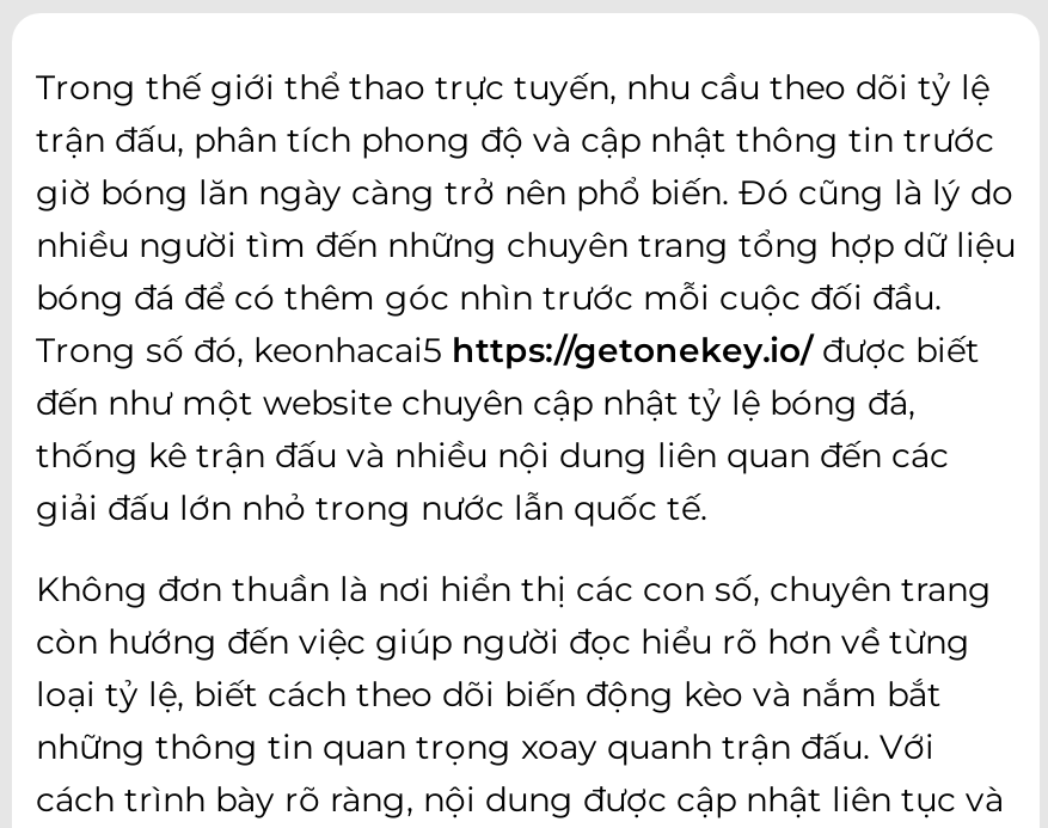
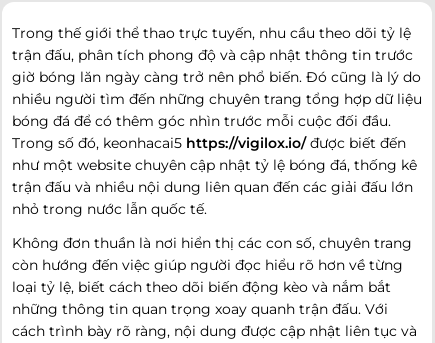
- Trong số đó, keonhacai5 https://getonekey.io/ được biết
- đến như một website chuyên cập nhật tỷ lệ bóng đá,
- thống kê trận đấu và nhiều nội dung liên quan đến các
- giải đấu lớn nhỏ trong nước lẫn quốc tế.
+ Trong số đó, keonhacai5 https://vigilox.io/ được biết đến
+ như một website chuyên cập nhật tỷ lệ bóng đá, thống kê
+ trận đấu và nhiều nội dung liên quan đến các giải đấu lớn
+ nhỏ trong nước lẫn quốc tế.
